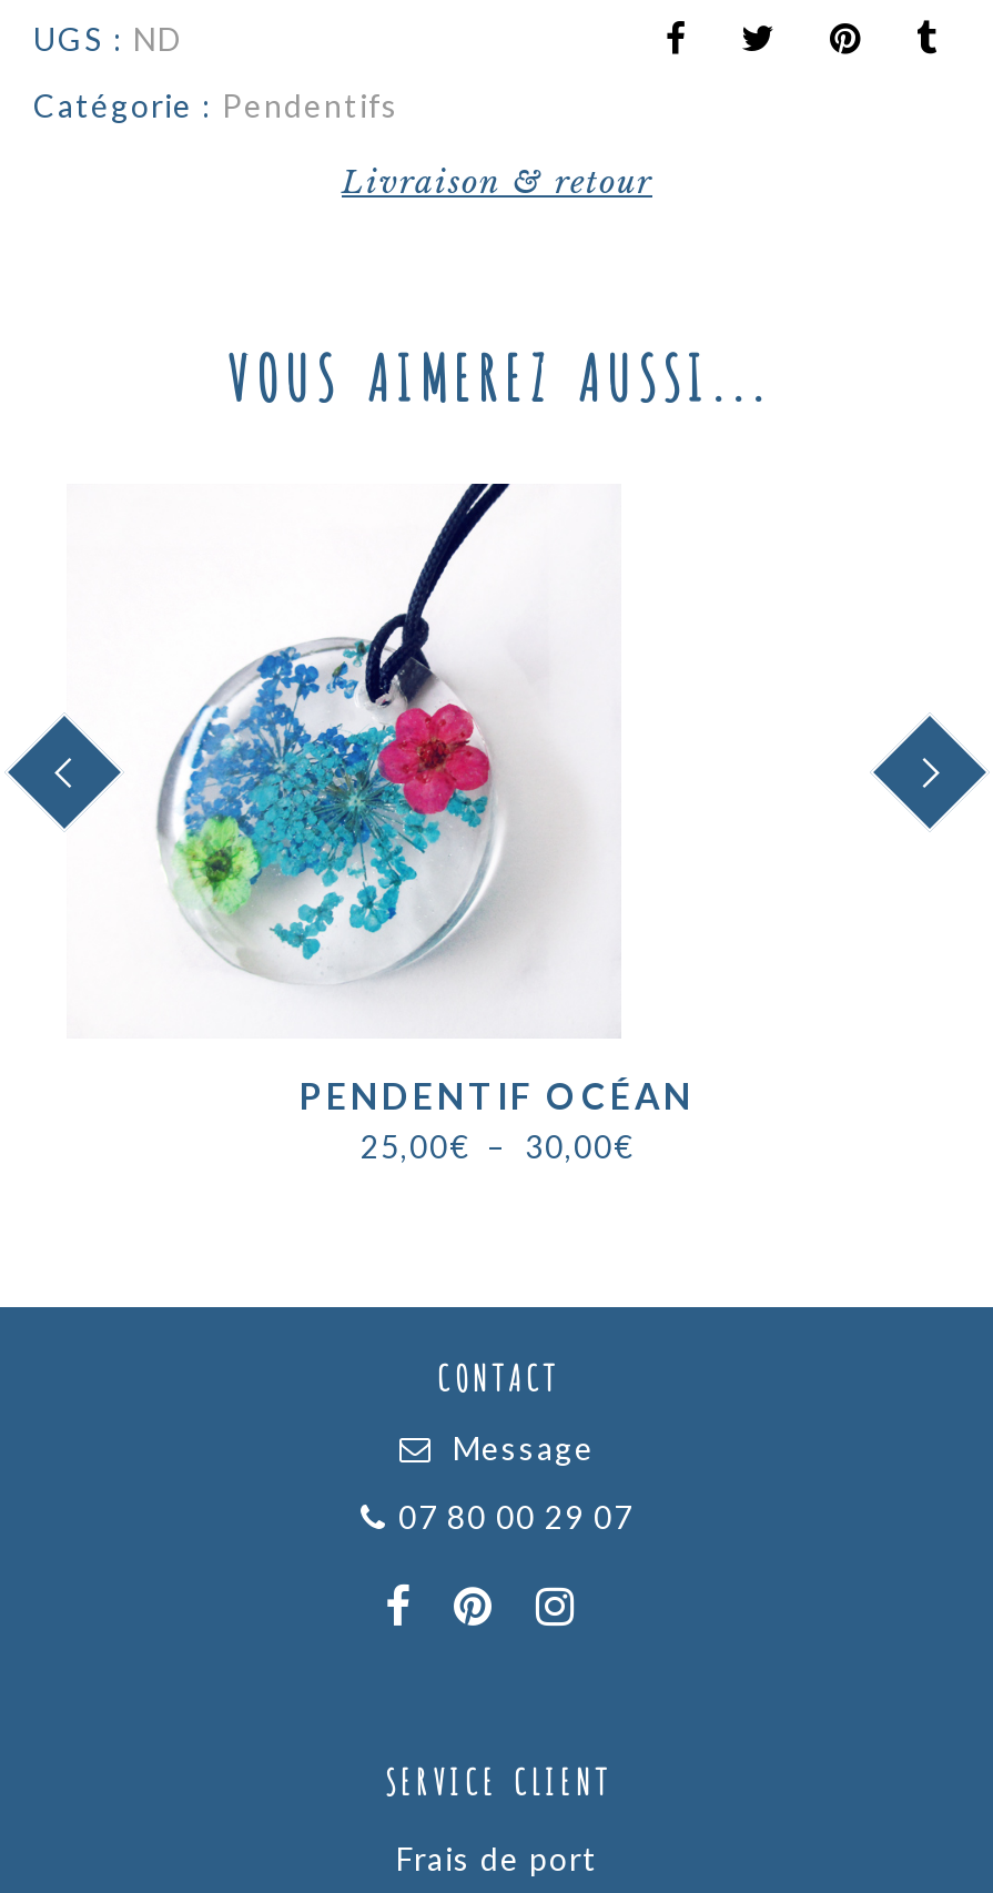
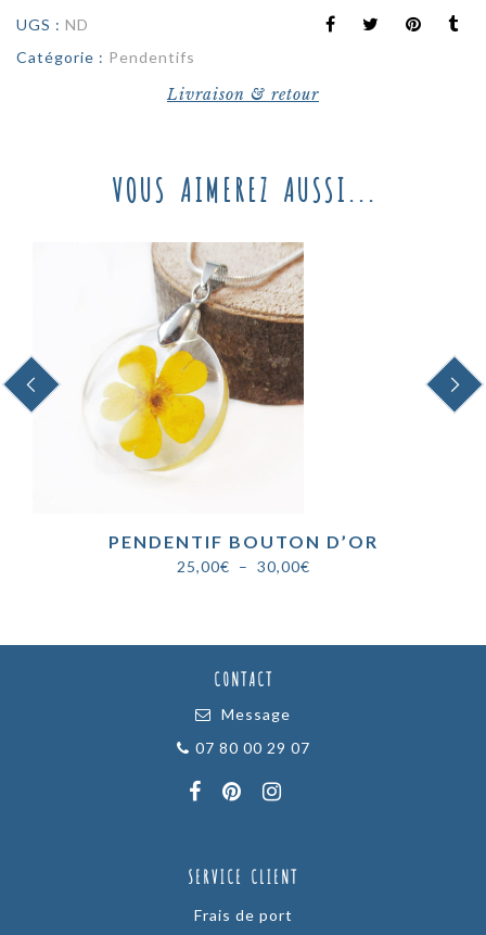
- [image]
- PENDENTIF OCÉAN
+ [image]
+ PENDENTIF BOUTON D’OR
